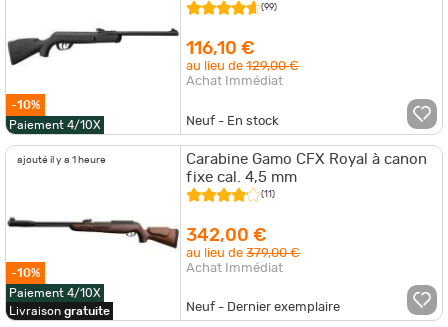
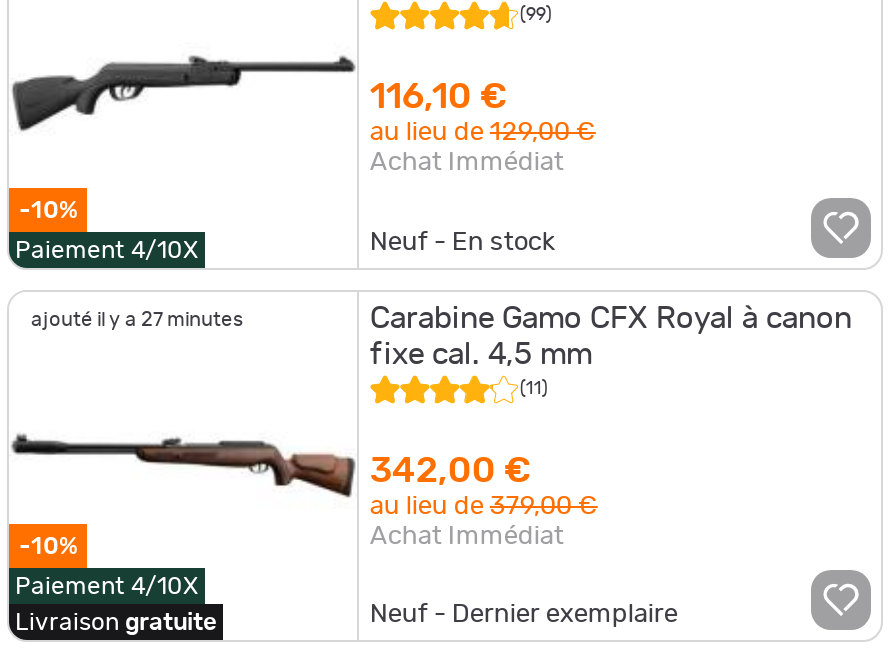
- ajouté il y a 1 heure
+ ajouté il y a 27 minutes
